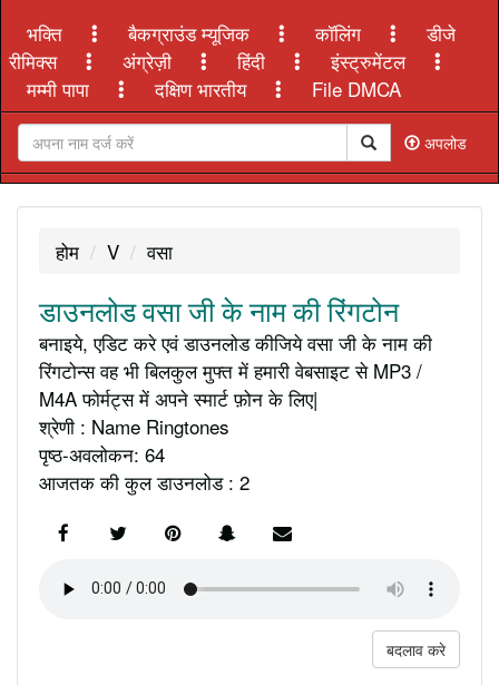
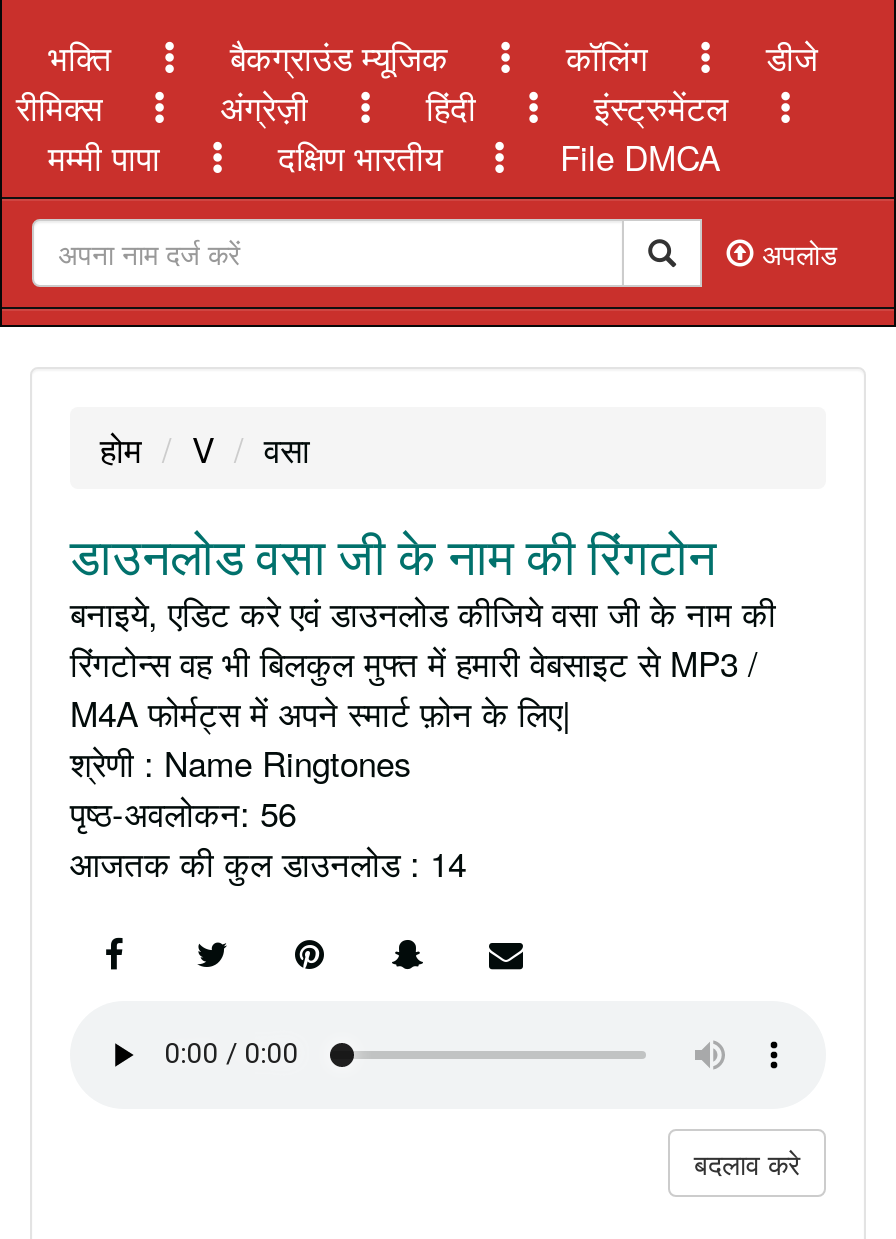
- पृष्ठ-अवलोकन: 64
+ पृष्ठ-अवलोकन: 56

- आजतक की कुल डाउनलोड : 2
+ आजतक की कुल डाउनलोड : 14
